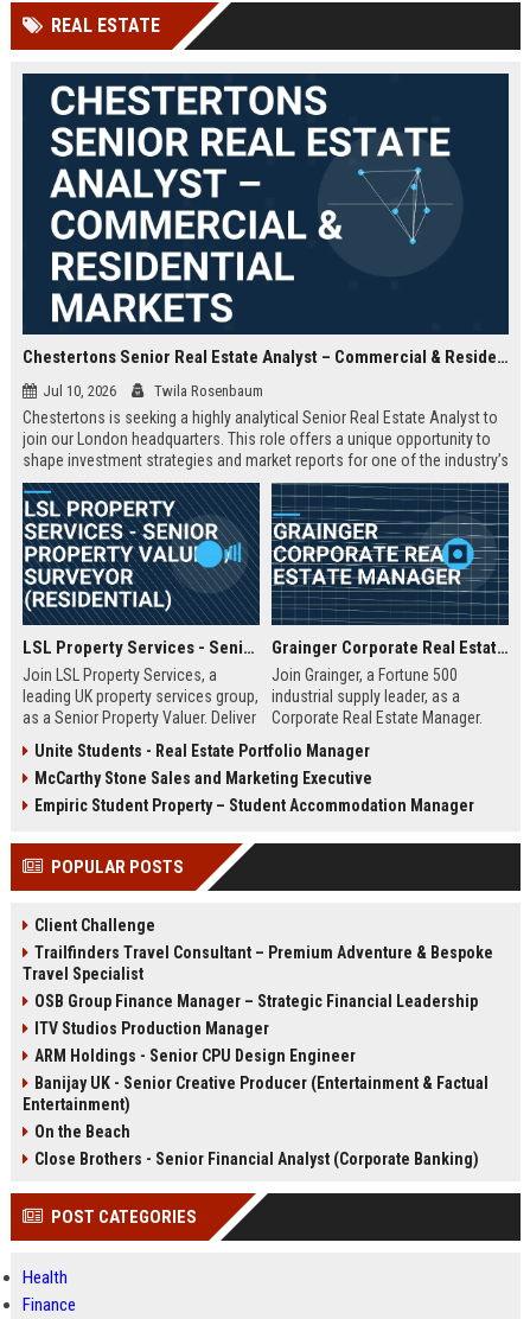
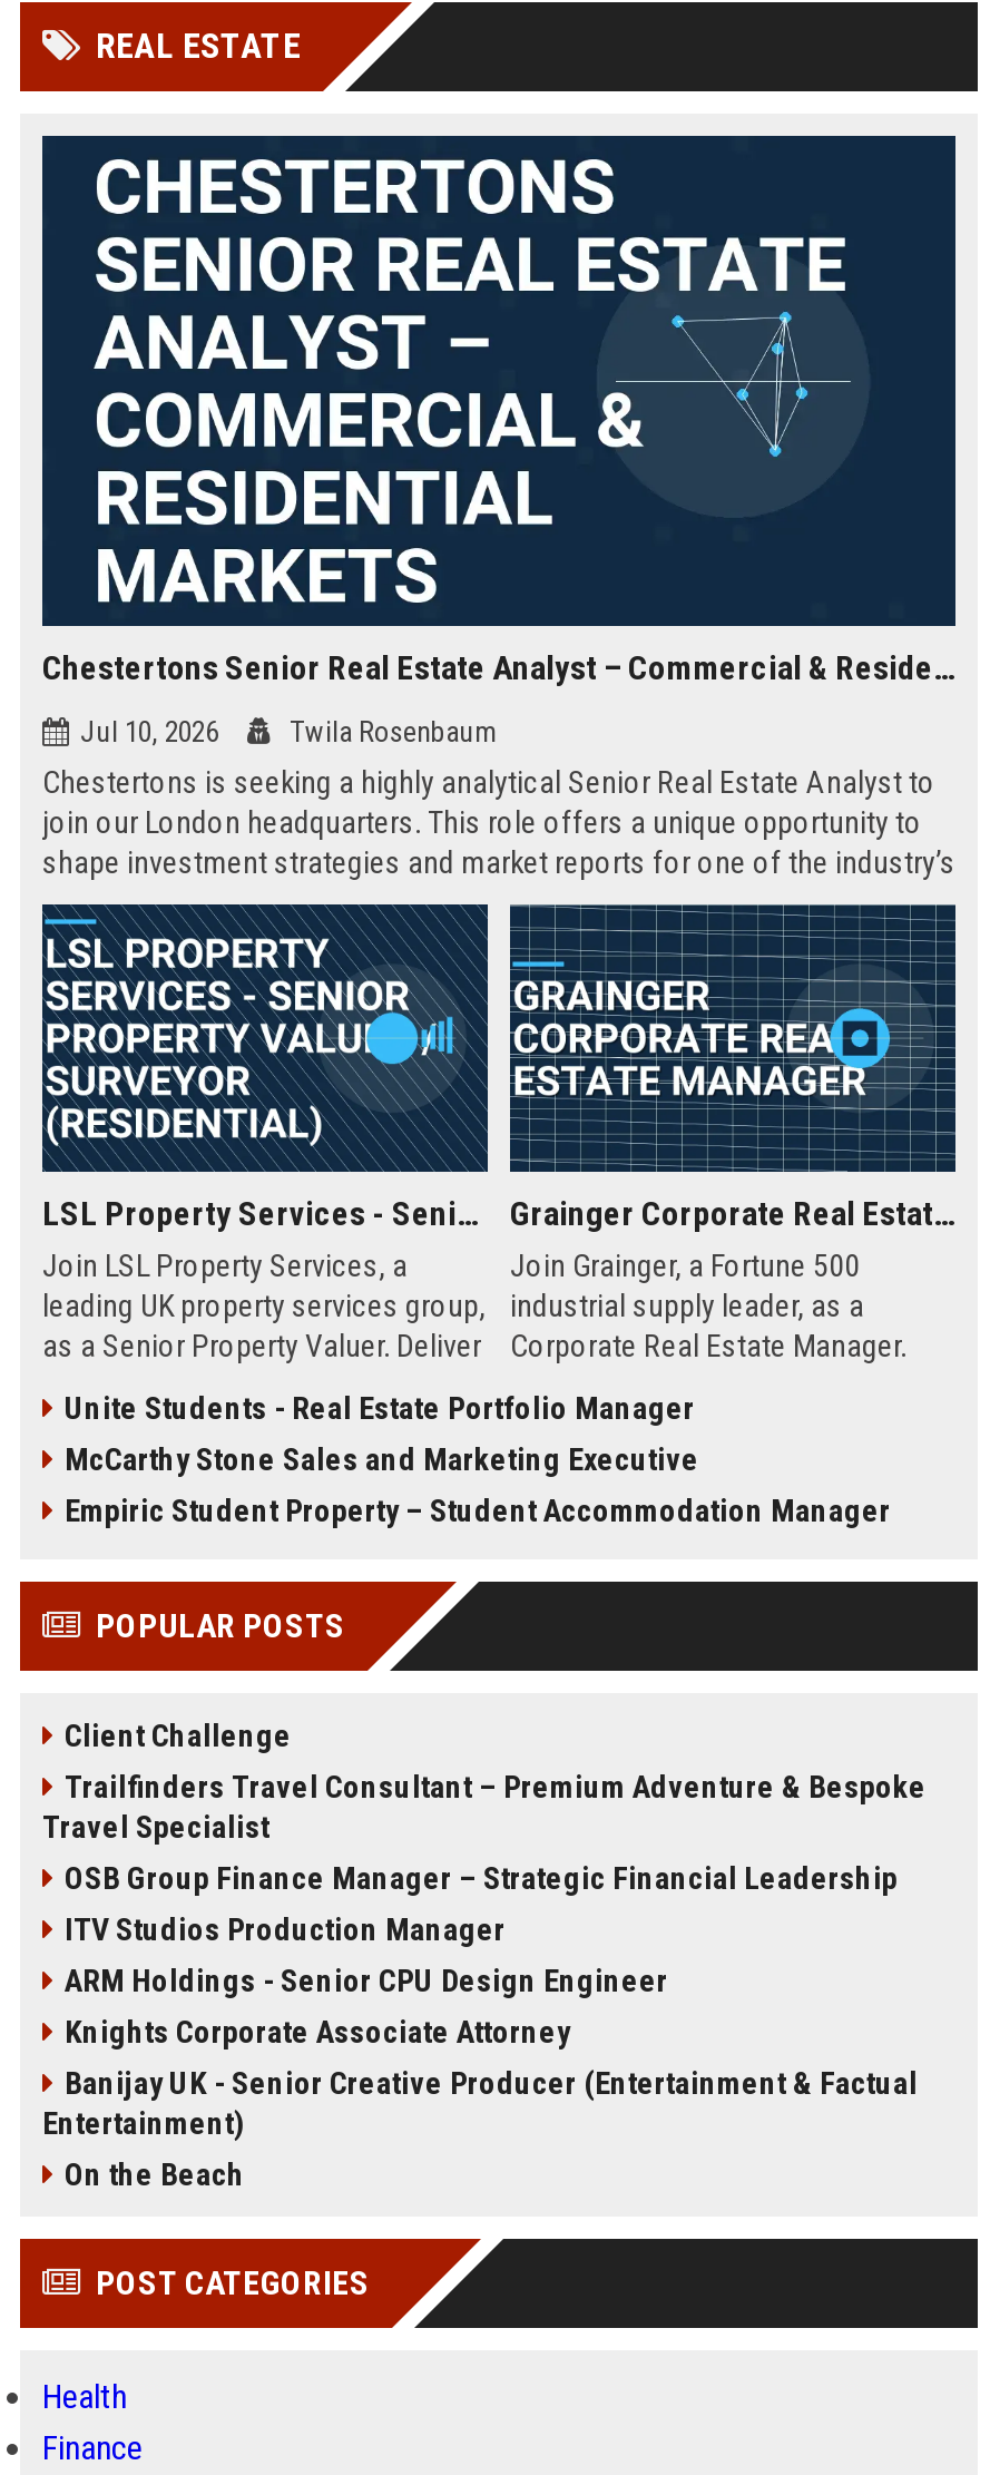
+ Knights Corporate Associate Attorney

moved down: Banijay UK - Senior Creative Producer (Entertainment & Factual | Entertainment) | On the Beach

- Close Brothers - Senior Financial Analyst (Corporate Banking)
